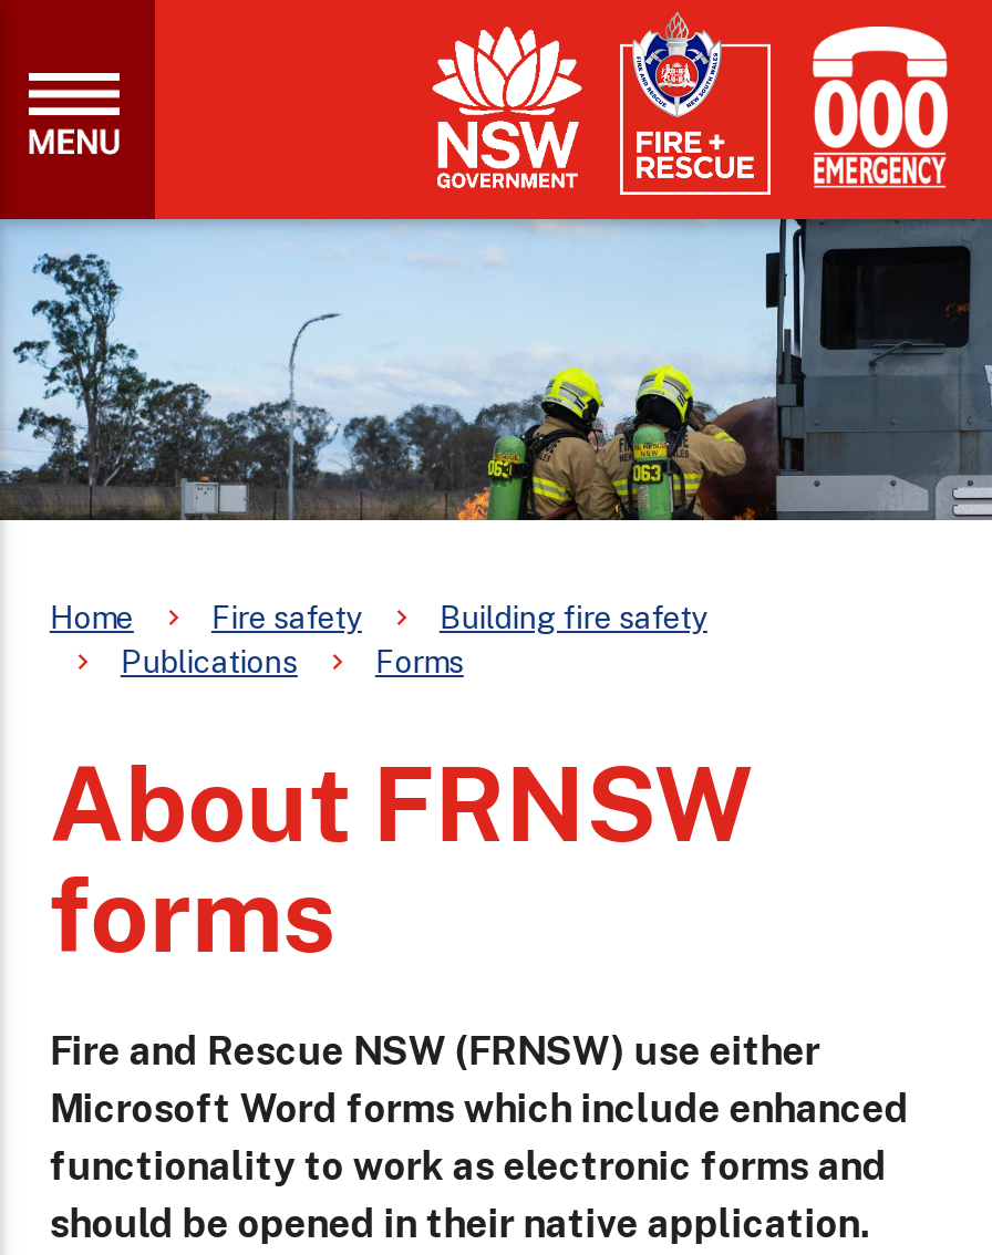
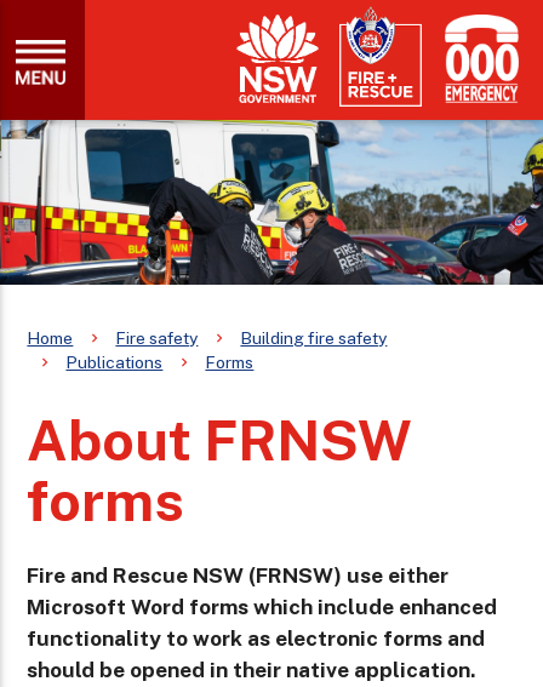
- [image]
+ [image]
